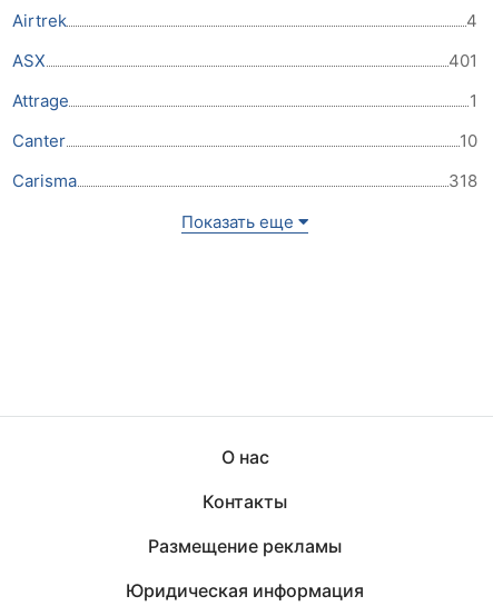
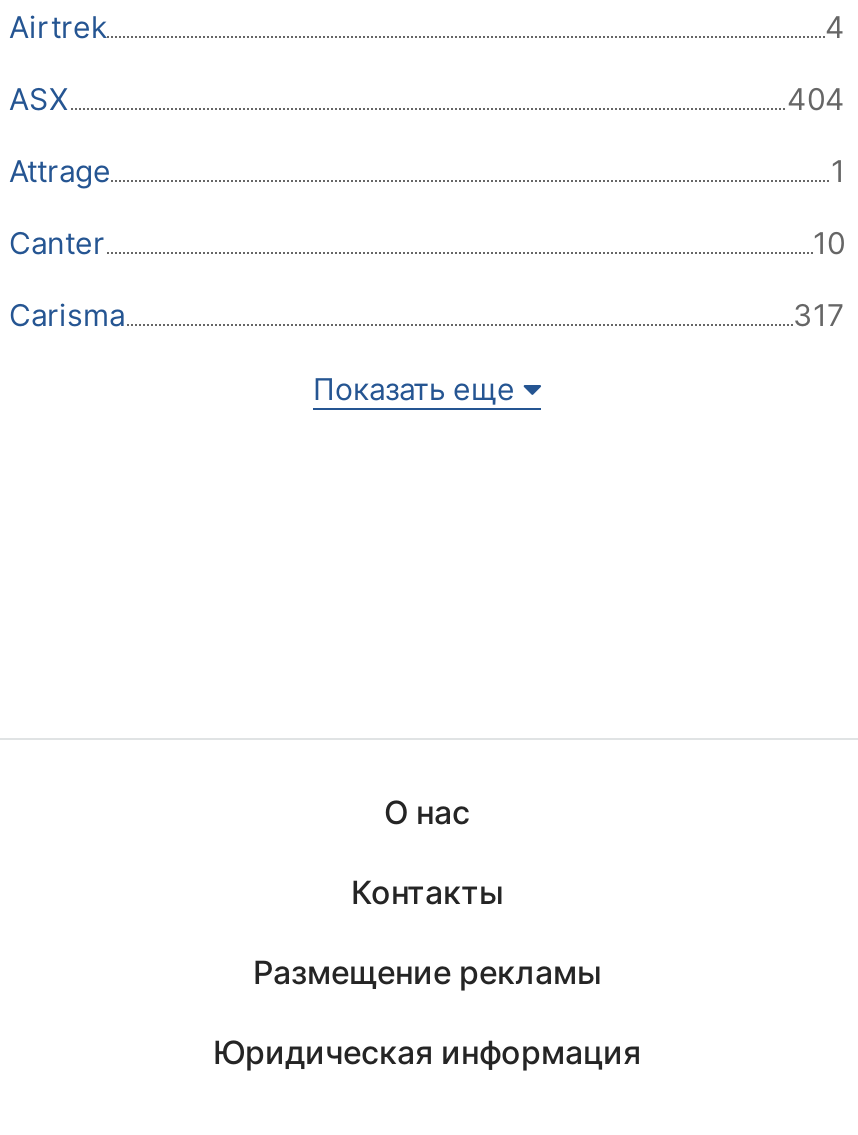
- 401
+ 404

- 318
+ 317
